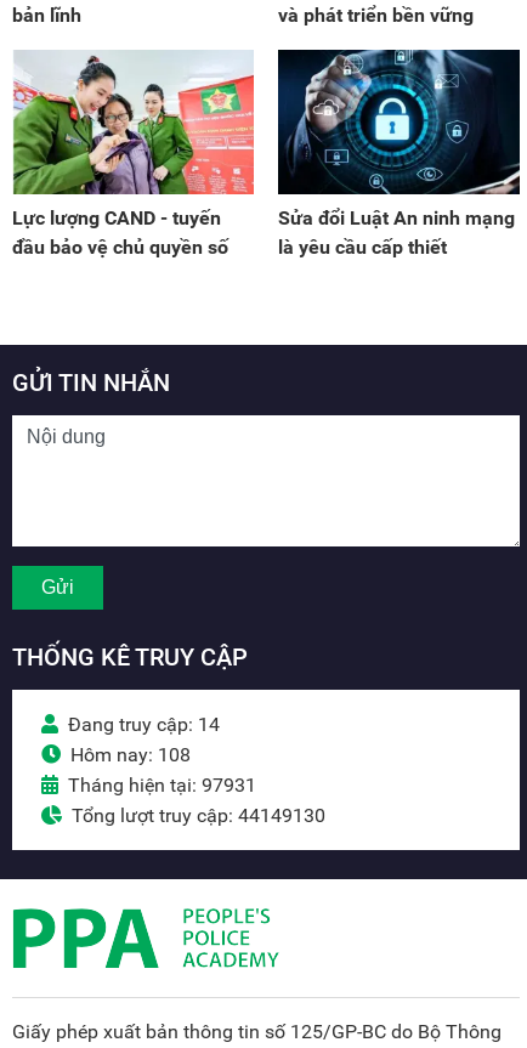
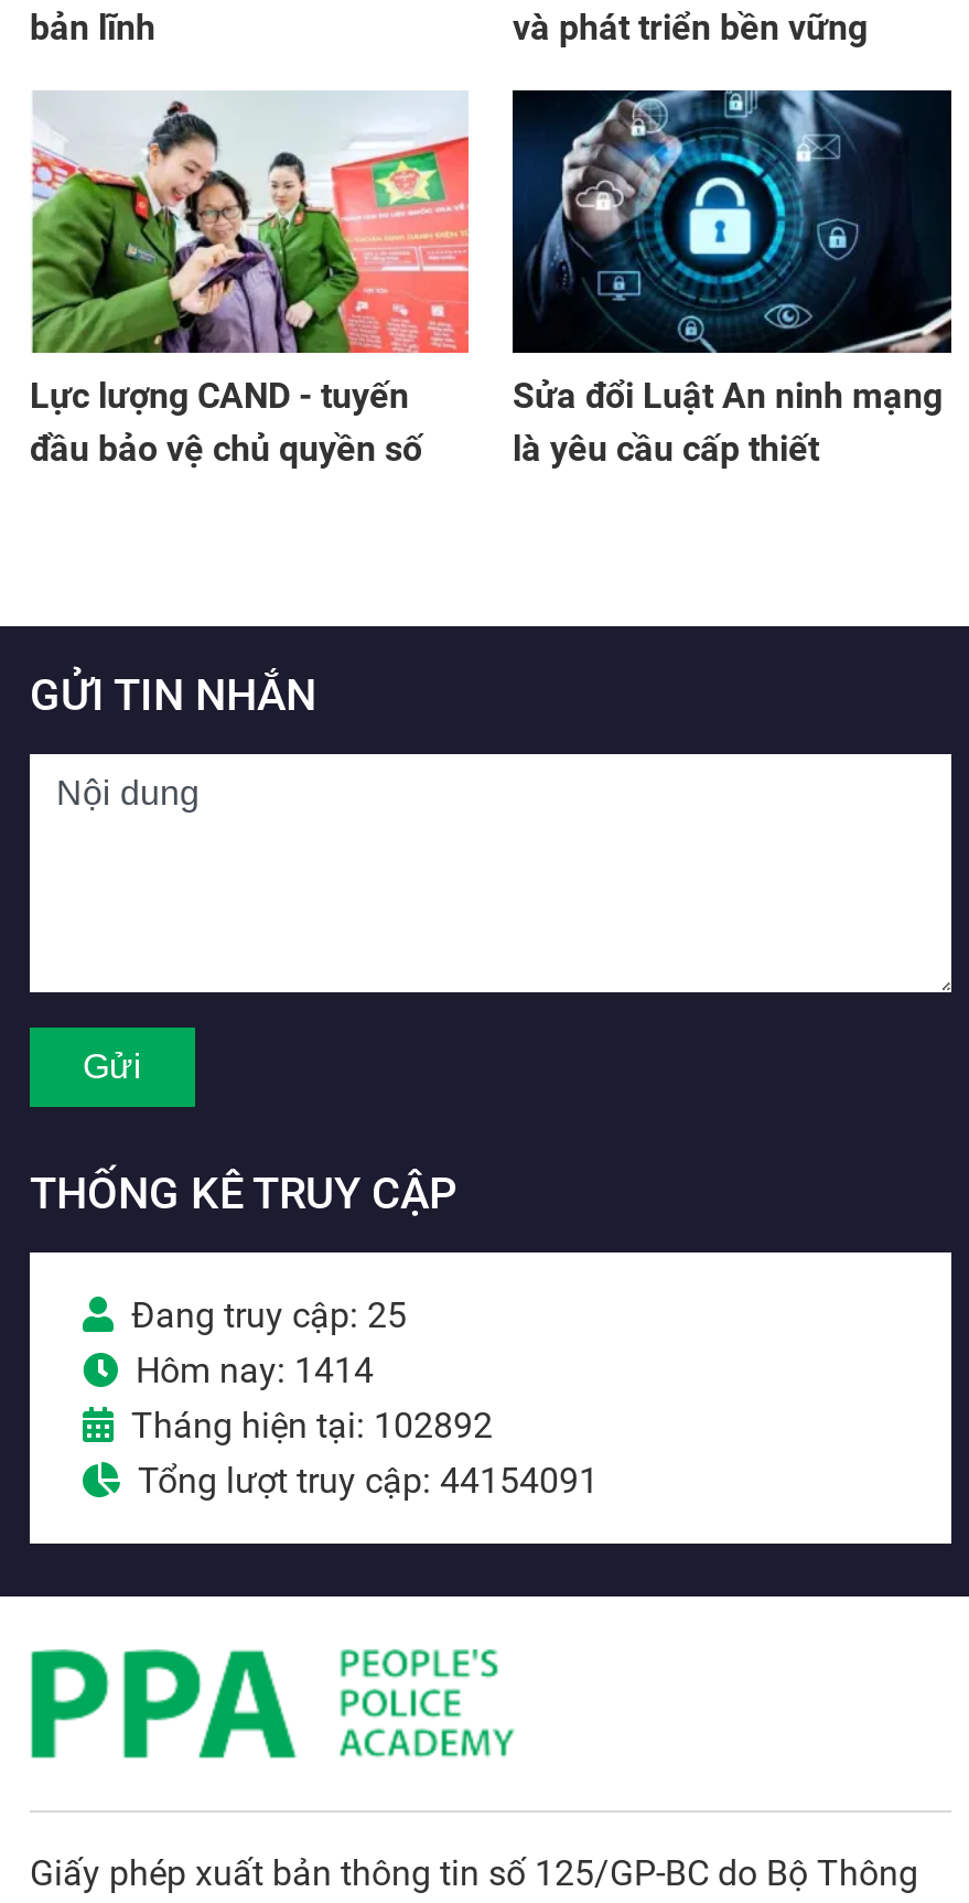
- Đang truy cập: 14
+ Đang truy cập: 25

- Hôm nay: 108
+ Hôm nay: 1414

- Tháng hiện tại: 97931
+ Tháng hiện tại: 102892

- Tổng lượt truy cập: 44149130
+ Tổng lượt truy cập: 44154091
